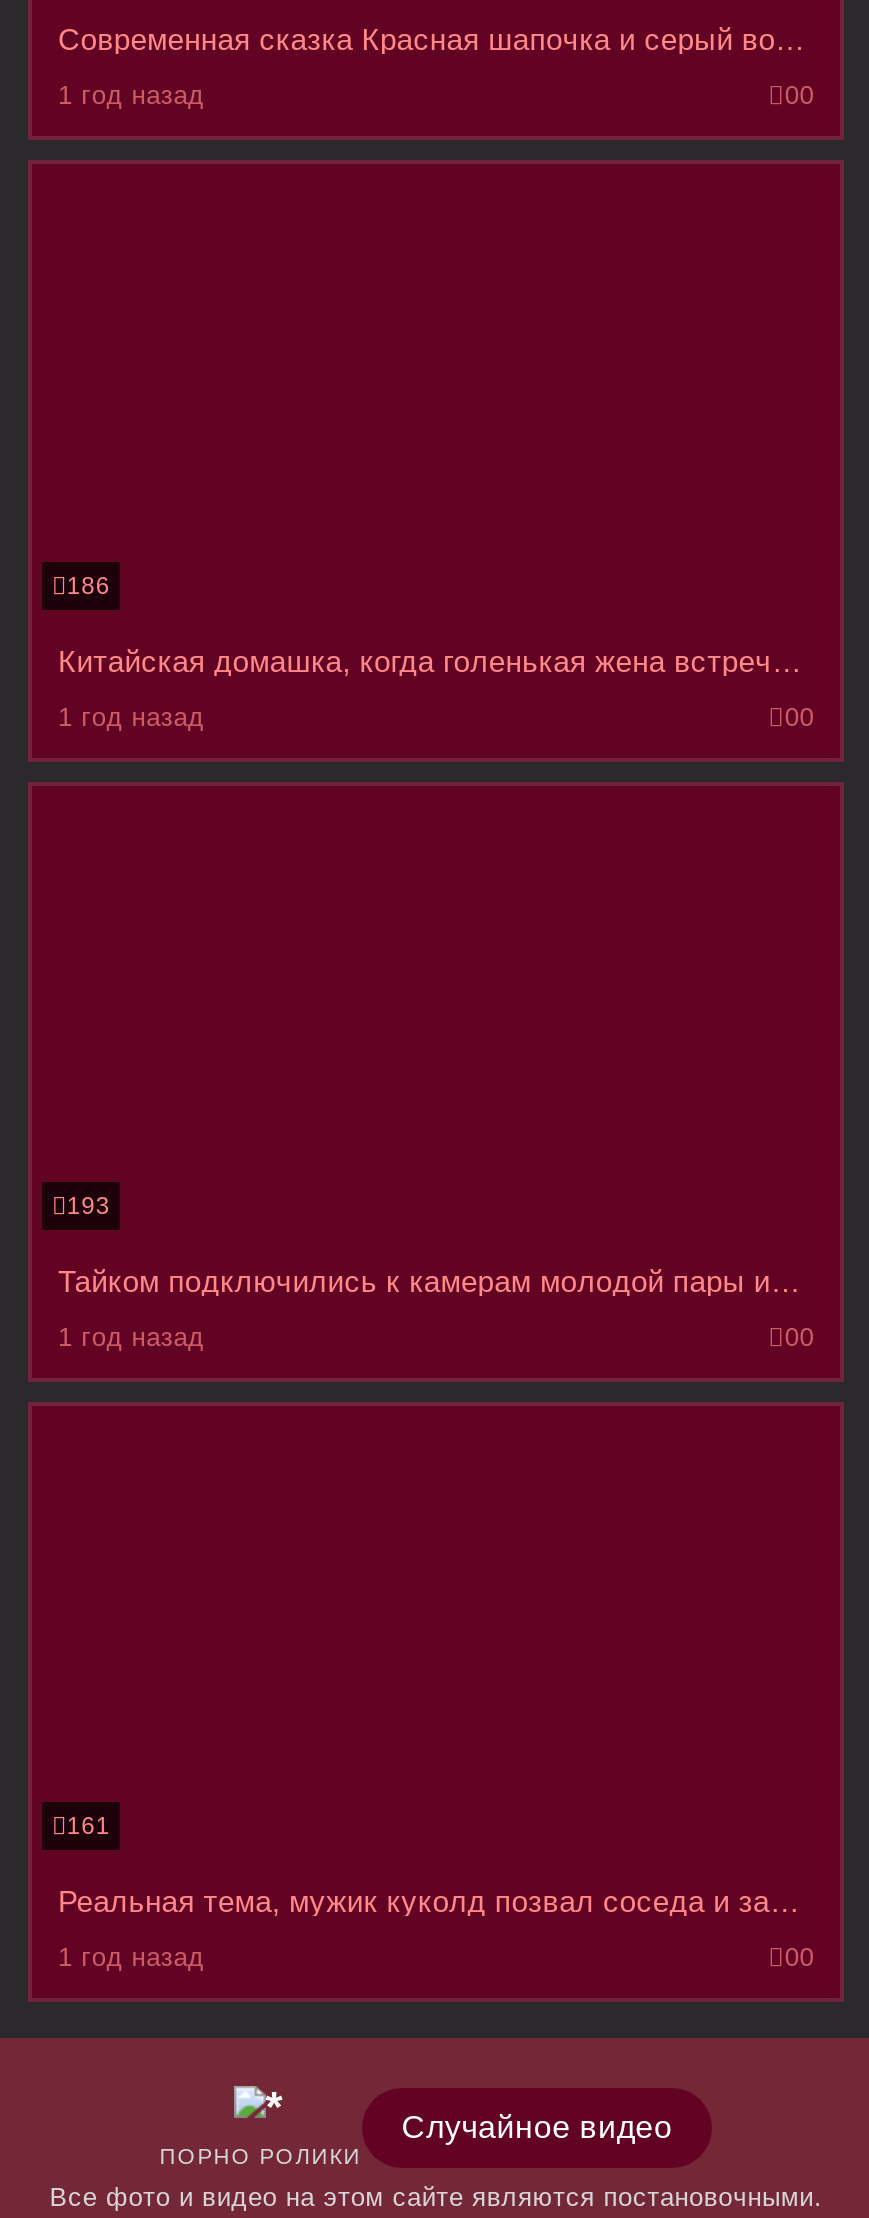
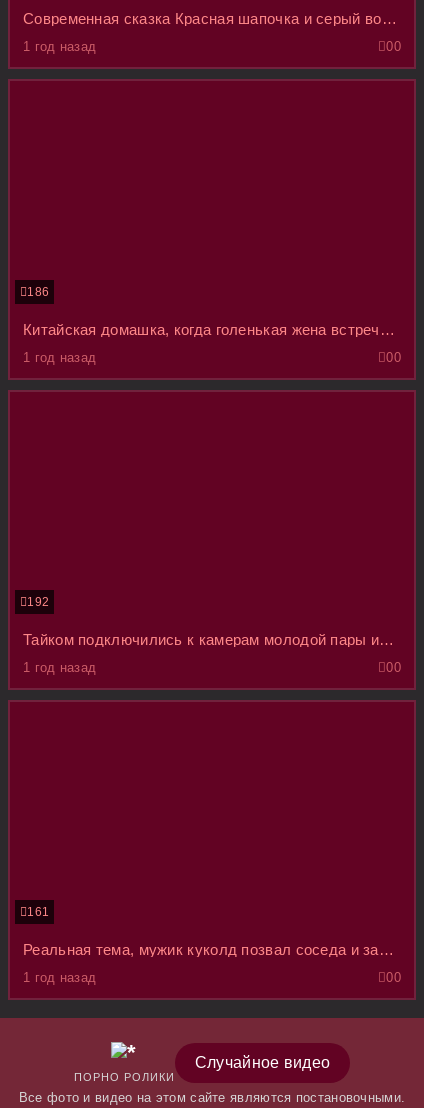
- 193
+ 192
